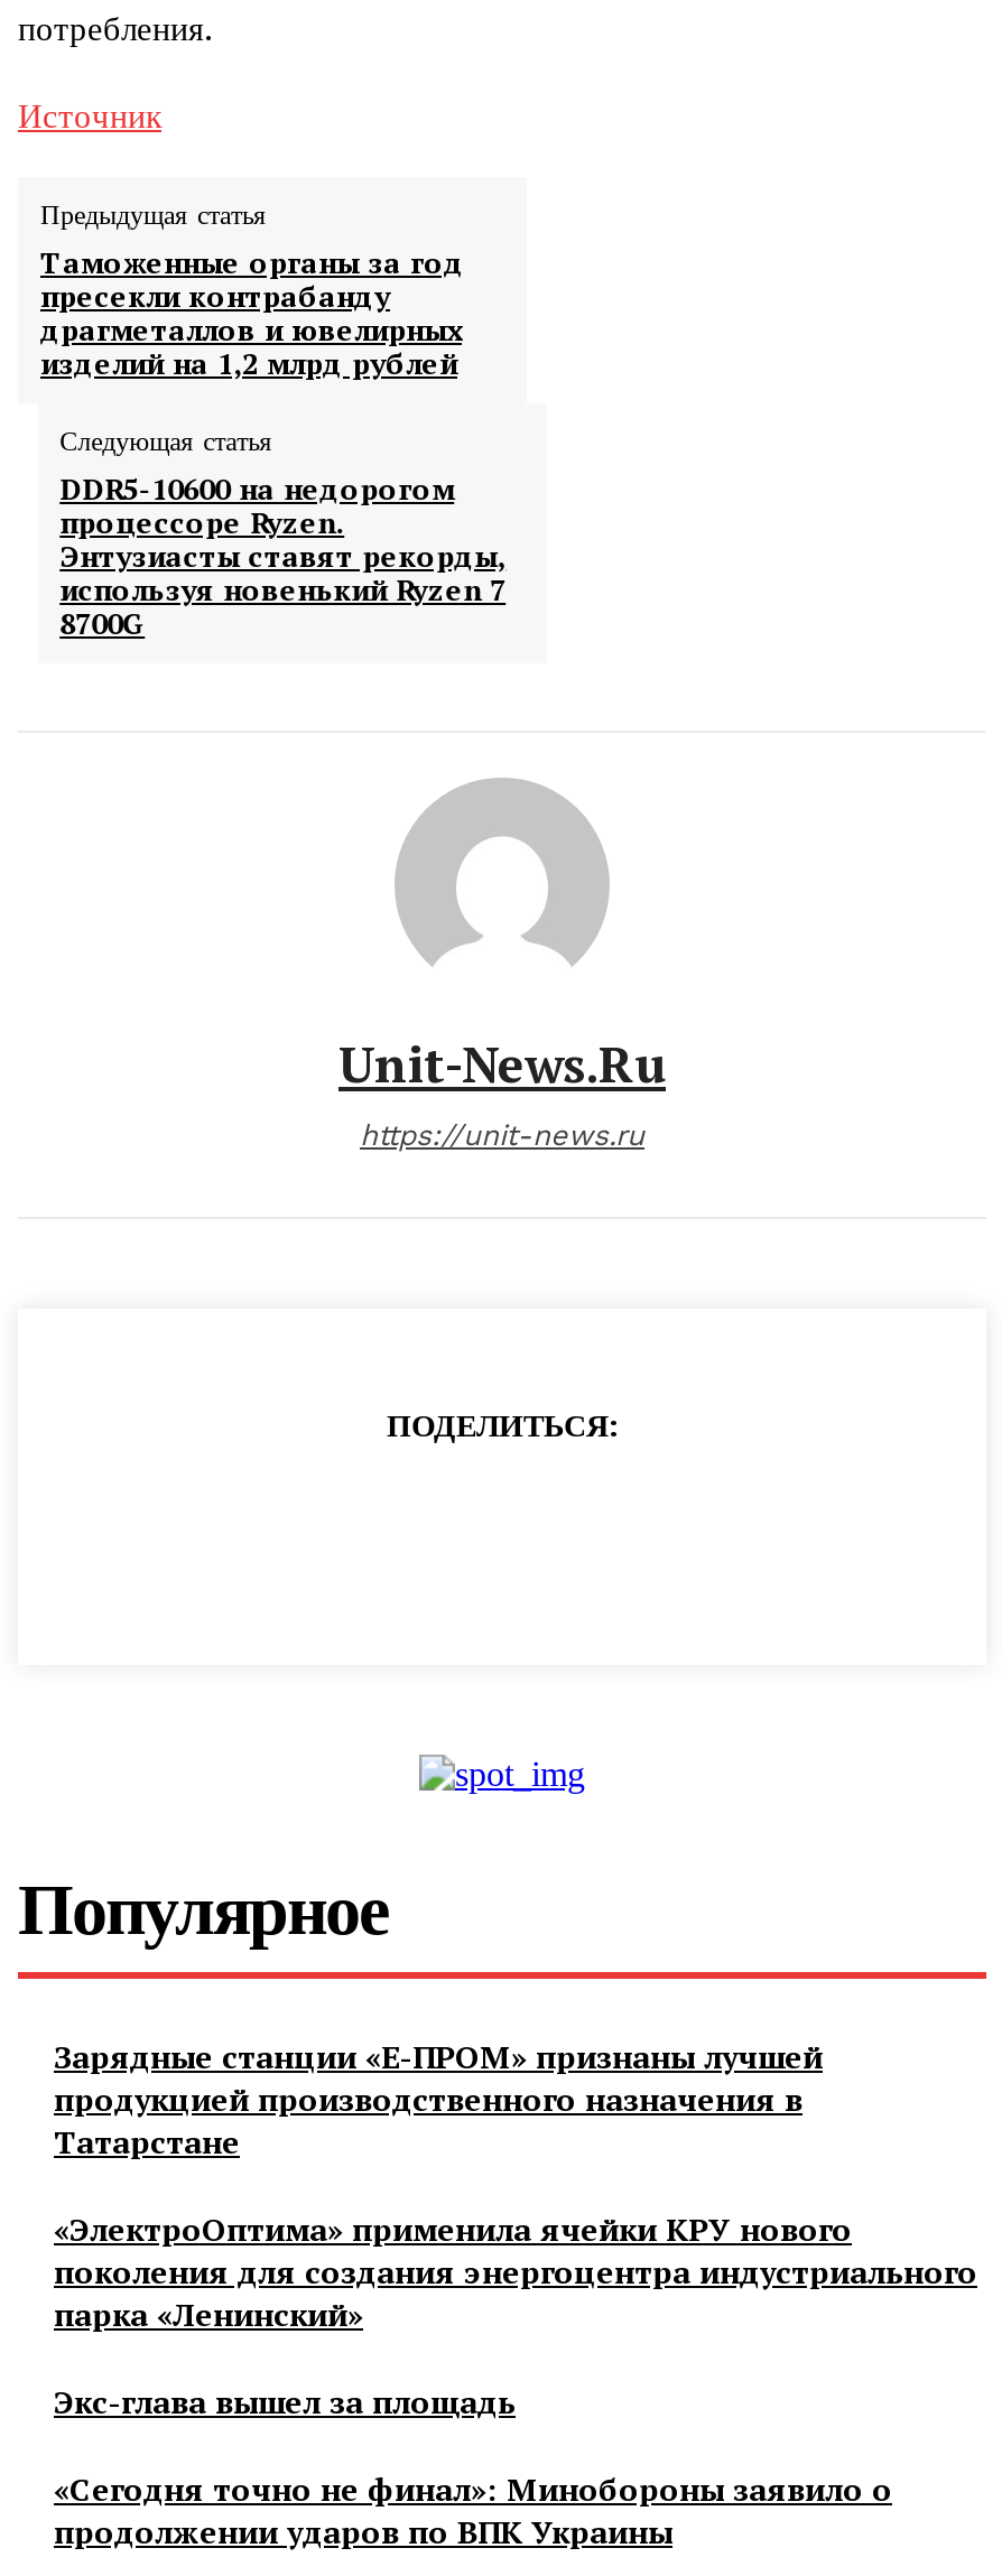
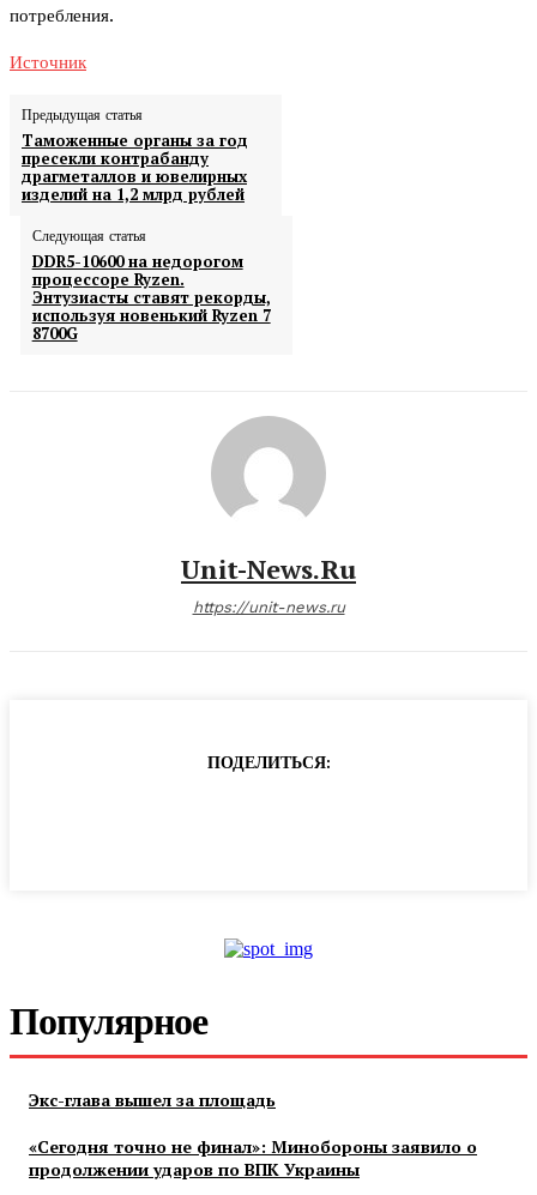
- Зарядные станции «Е-ПРОМ» признаны лучшей
- продукцией производственного назначения в
- Татарстане
- «ЭлектроОптима» применила ячейки КРУ нового
- поколения для создания энергоцентра индустриального
- парка «Ленинский»
